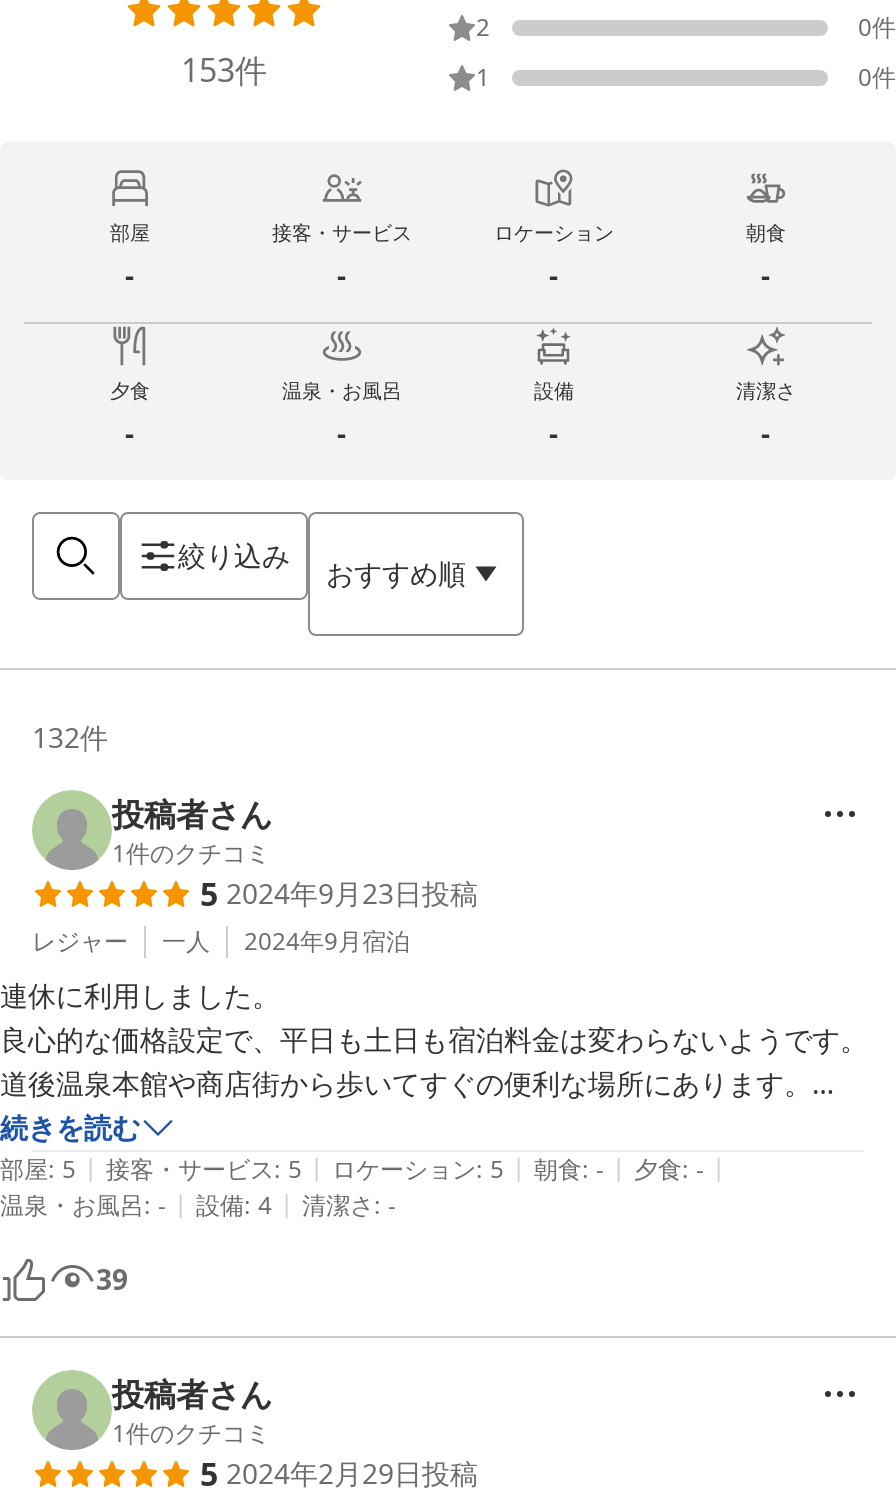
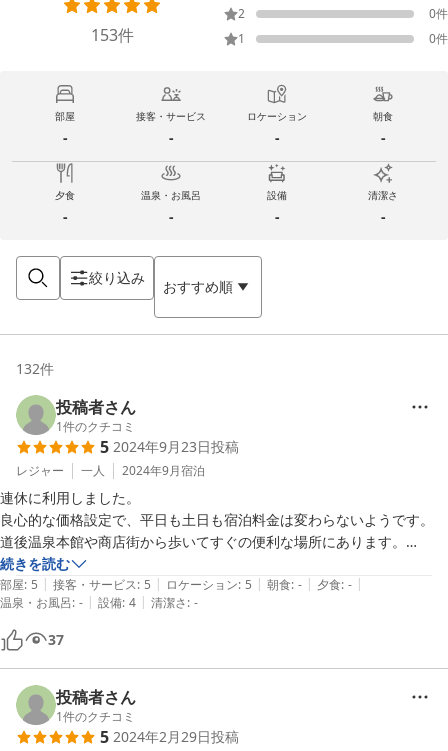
- 39
+ 37
